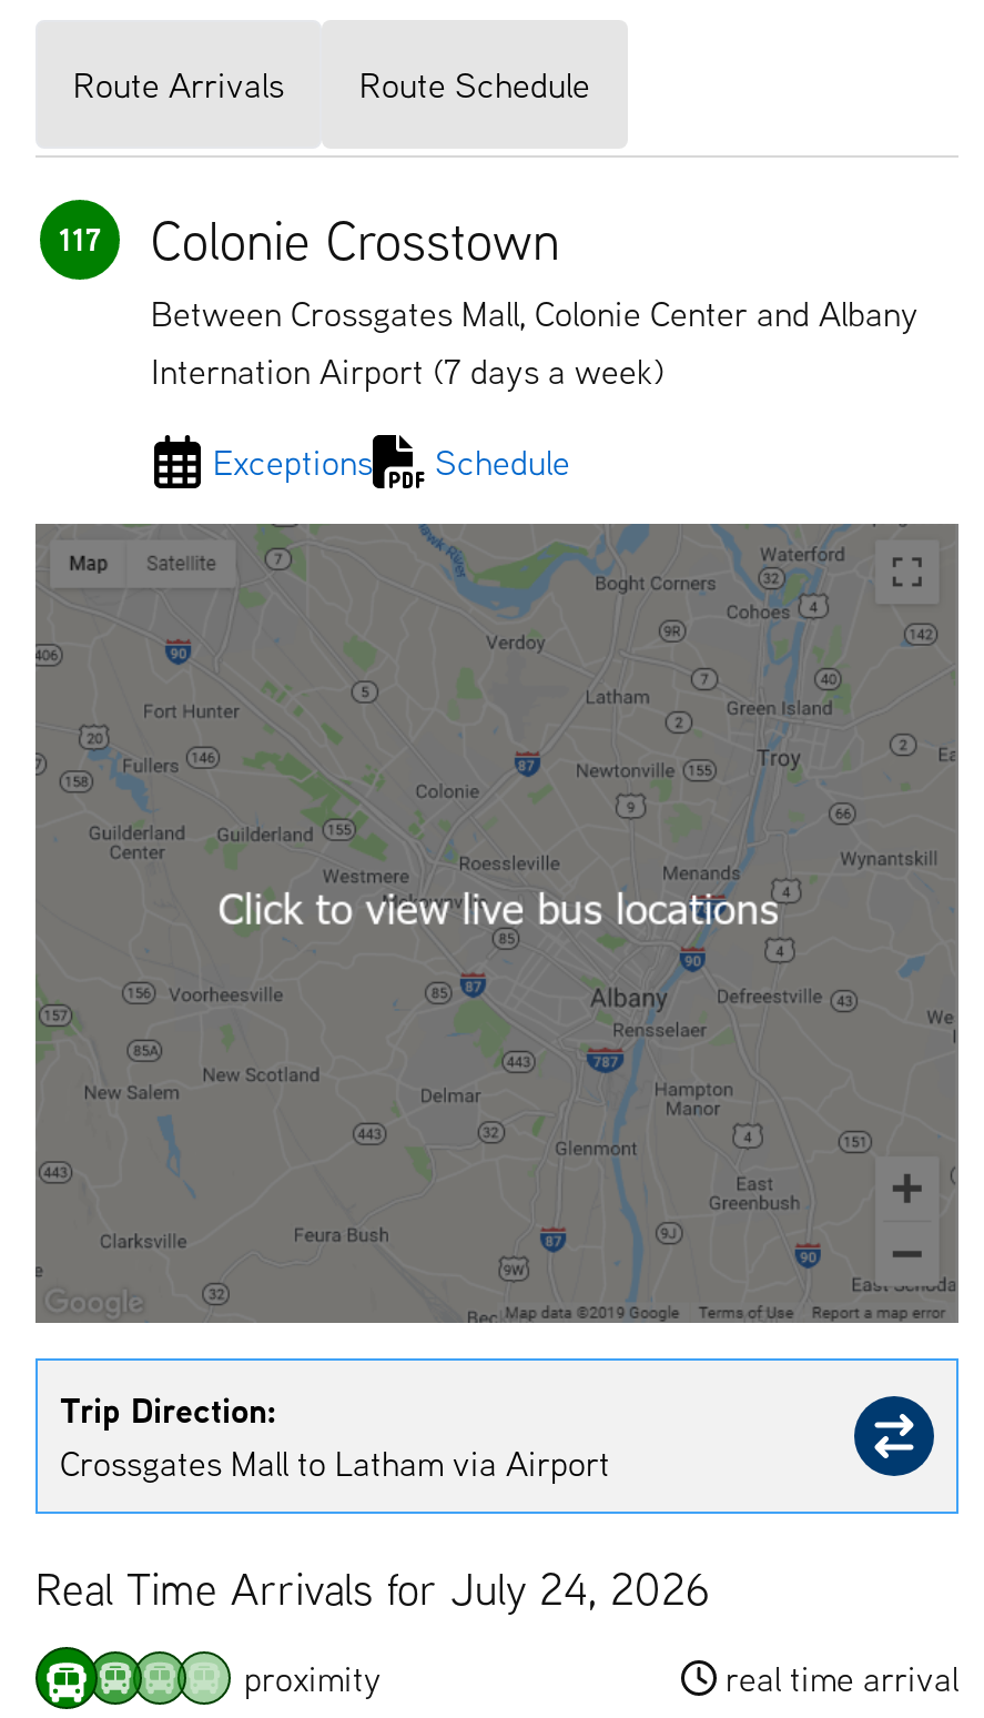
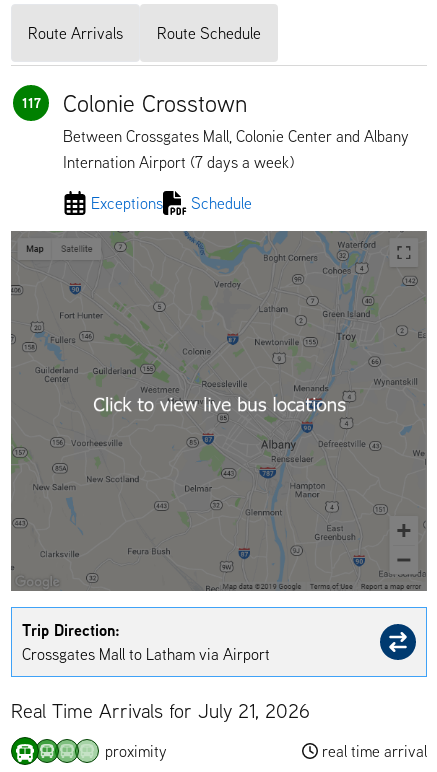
- Real Time Arrivals for July 24, 2026
+ Real Time Arrivals for July 21, 2026
